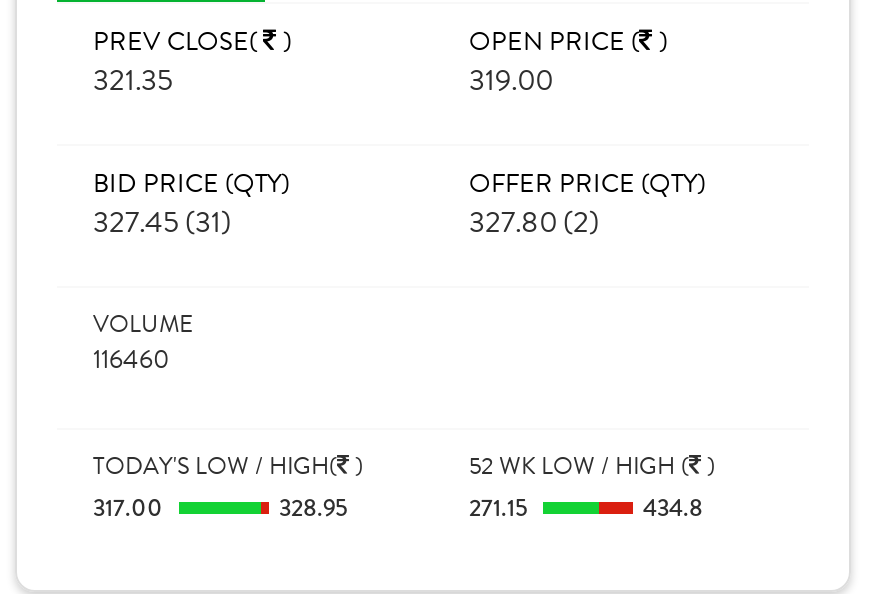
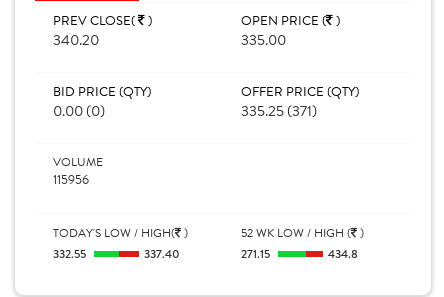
- 321.35
+ 340.20

- 319.00
+ 335.00

- 327.45 (31)
+ 0.00 (0)

- 327.80 (2)
+ 335.25 (371)

- 116460
+ 115956

- 317.00
+ 332.55

- 328.95
+ 337.40
